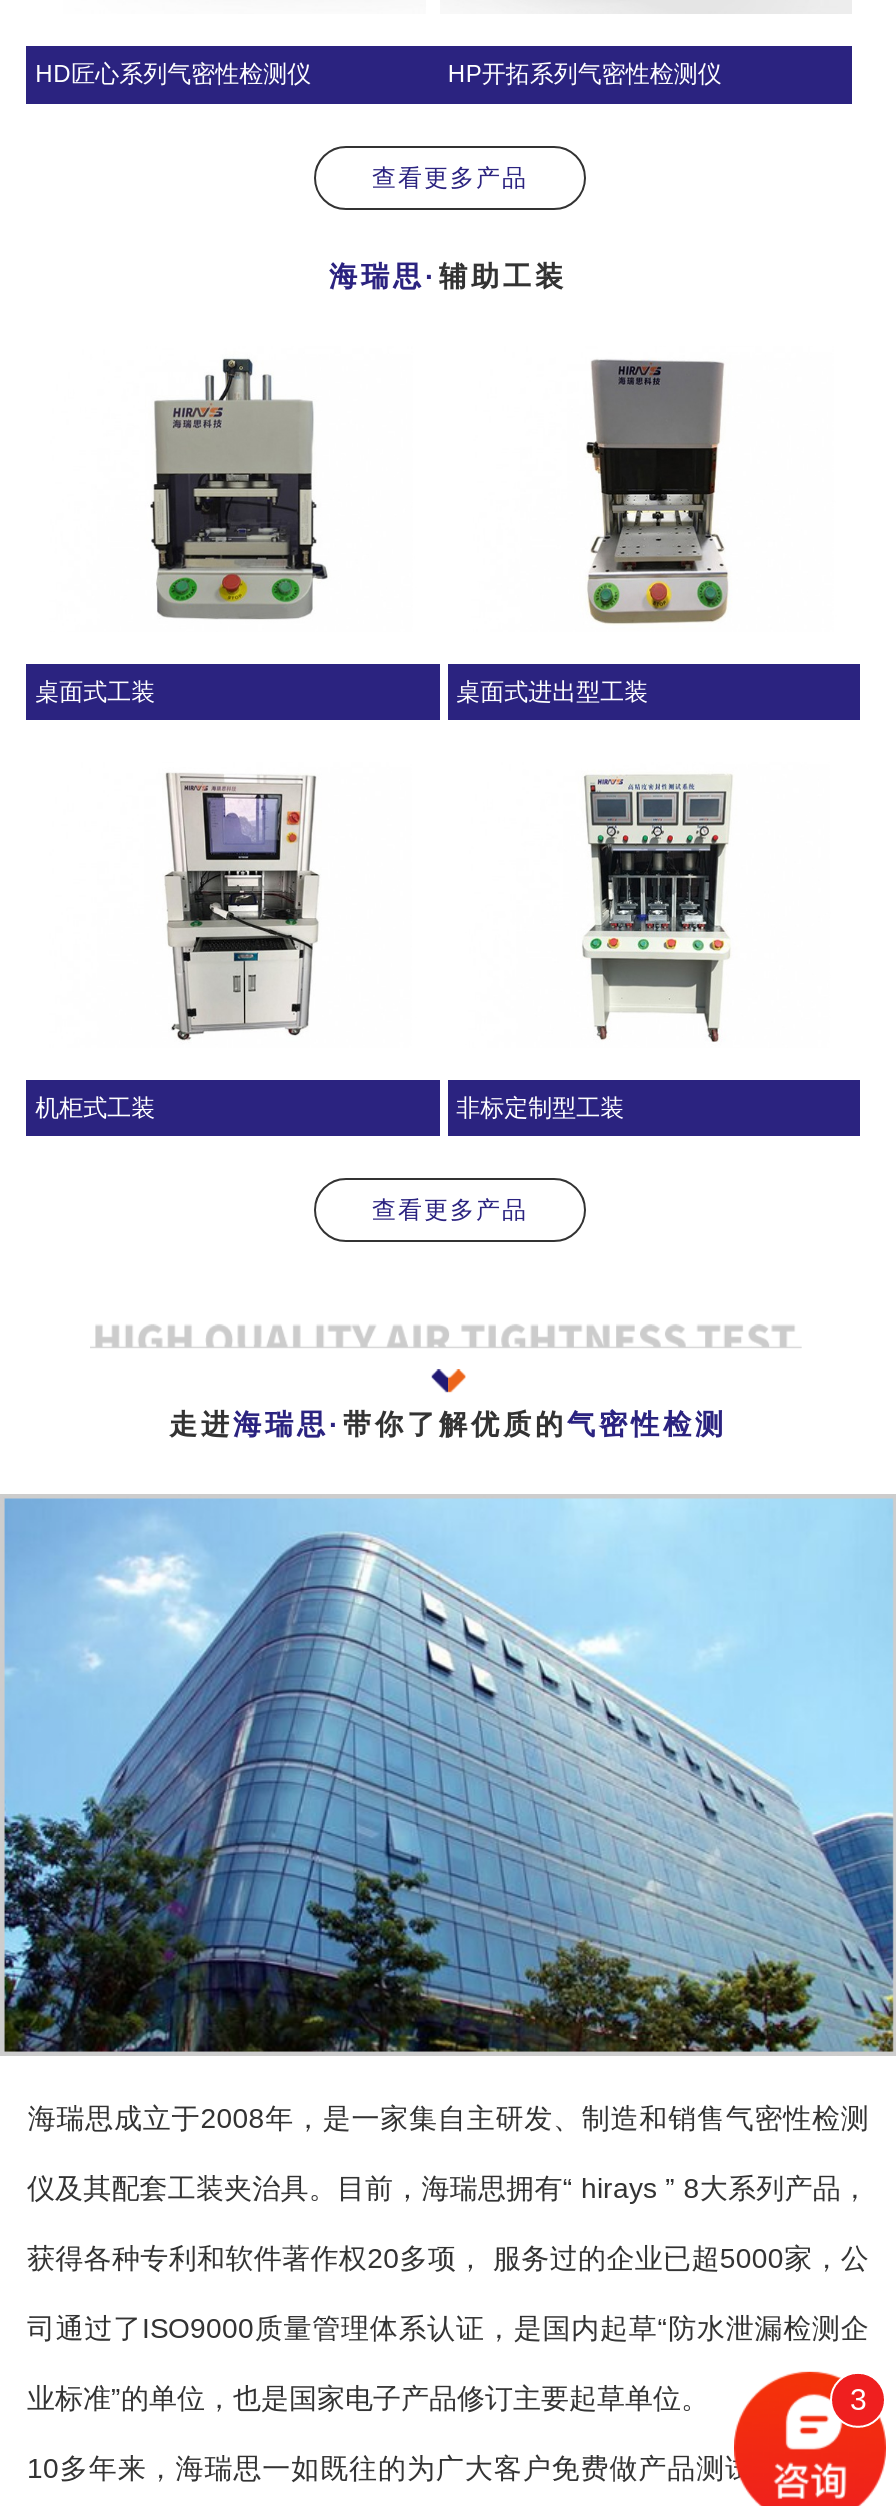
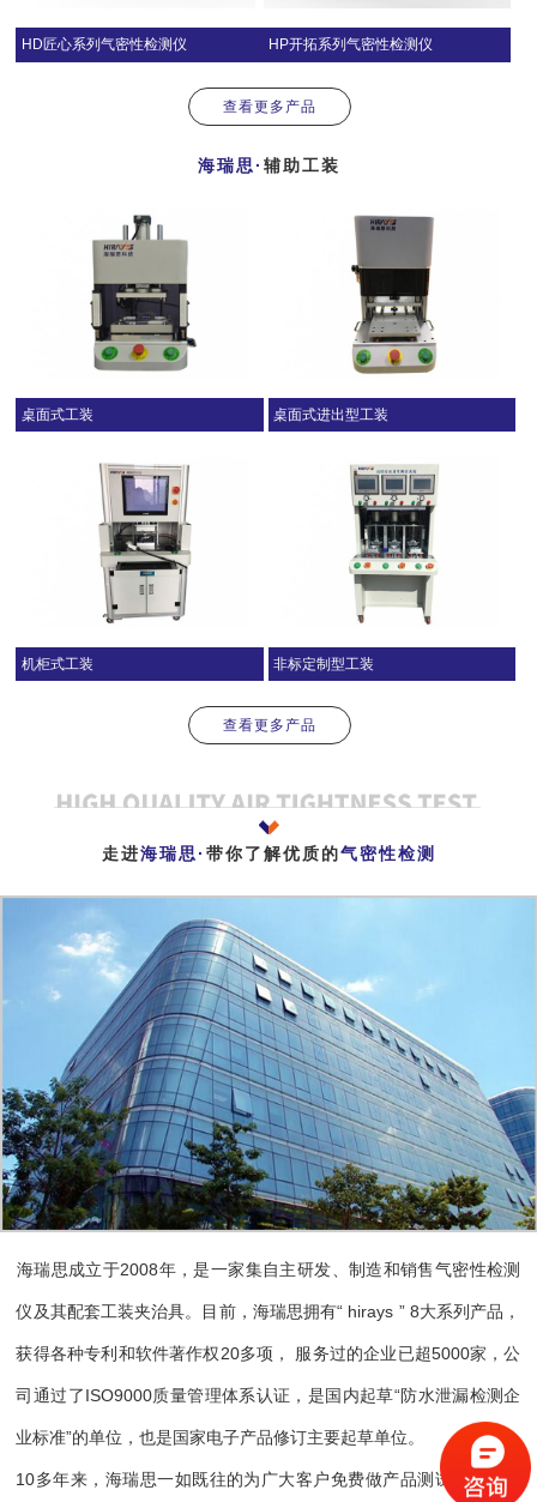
- 3
